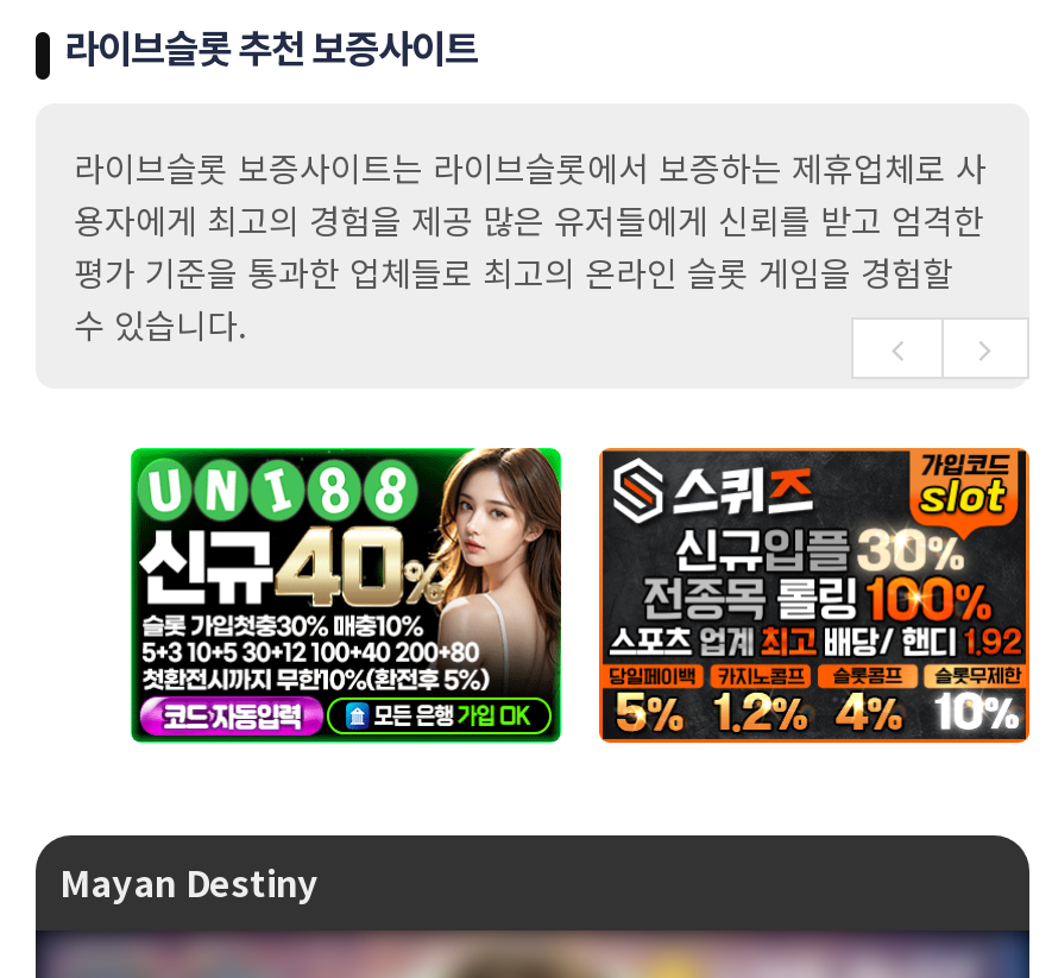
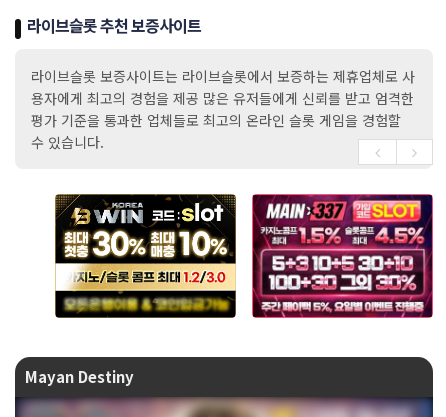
- [image]
+ [image]

- [image]
+ [image]
